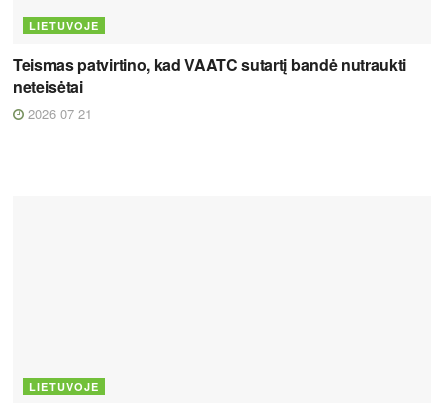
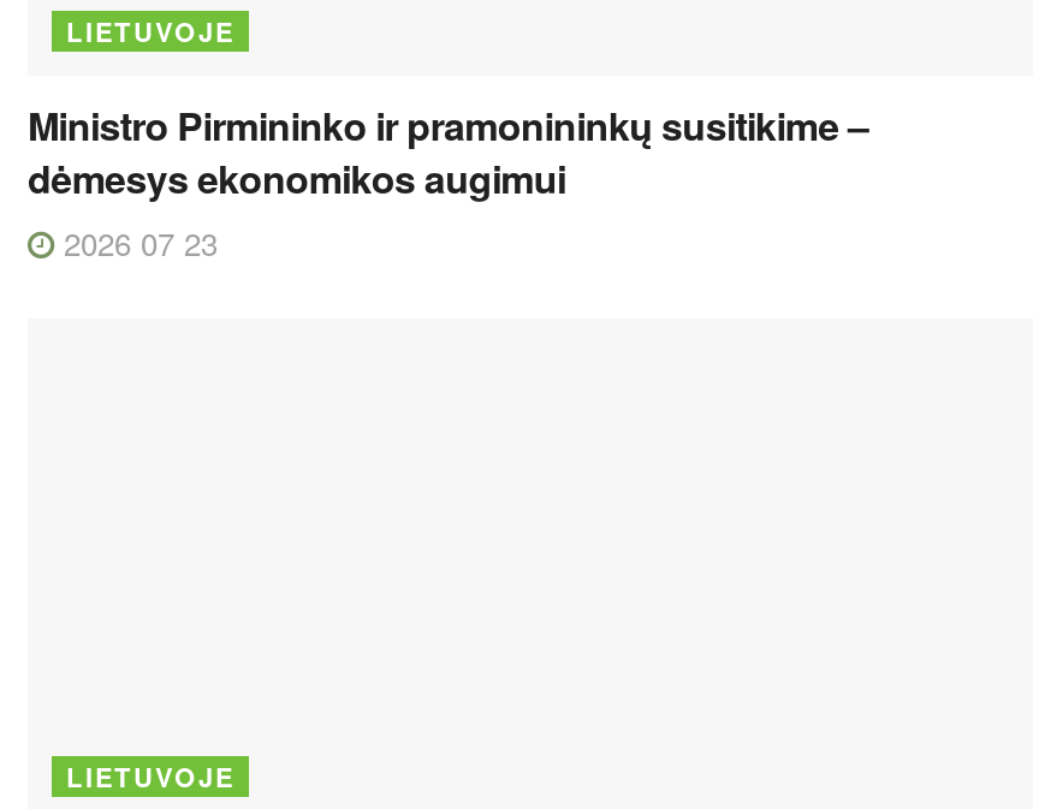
- Teismas patvirtino, kad VAATC sutartį bandė nutraukti
- neteisėtai
- 2026 07 21
+ Ministro Pirmininko ir pramonininkų susitikime –
+ dėmesys ekonomikos augimui
+ 2026 07 23
